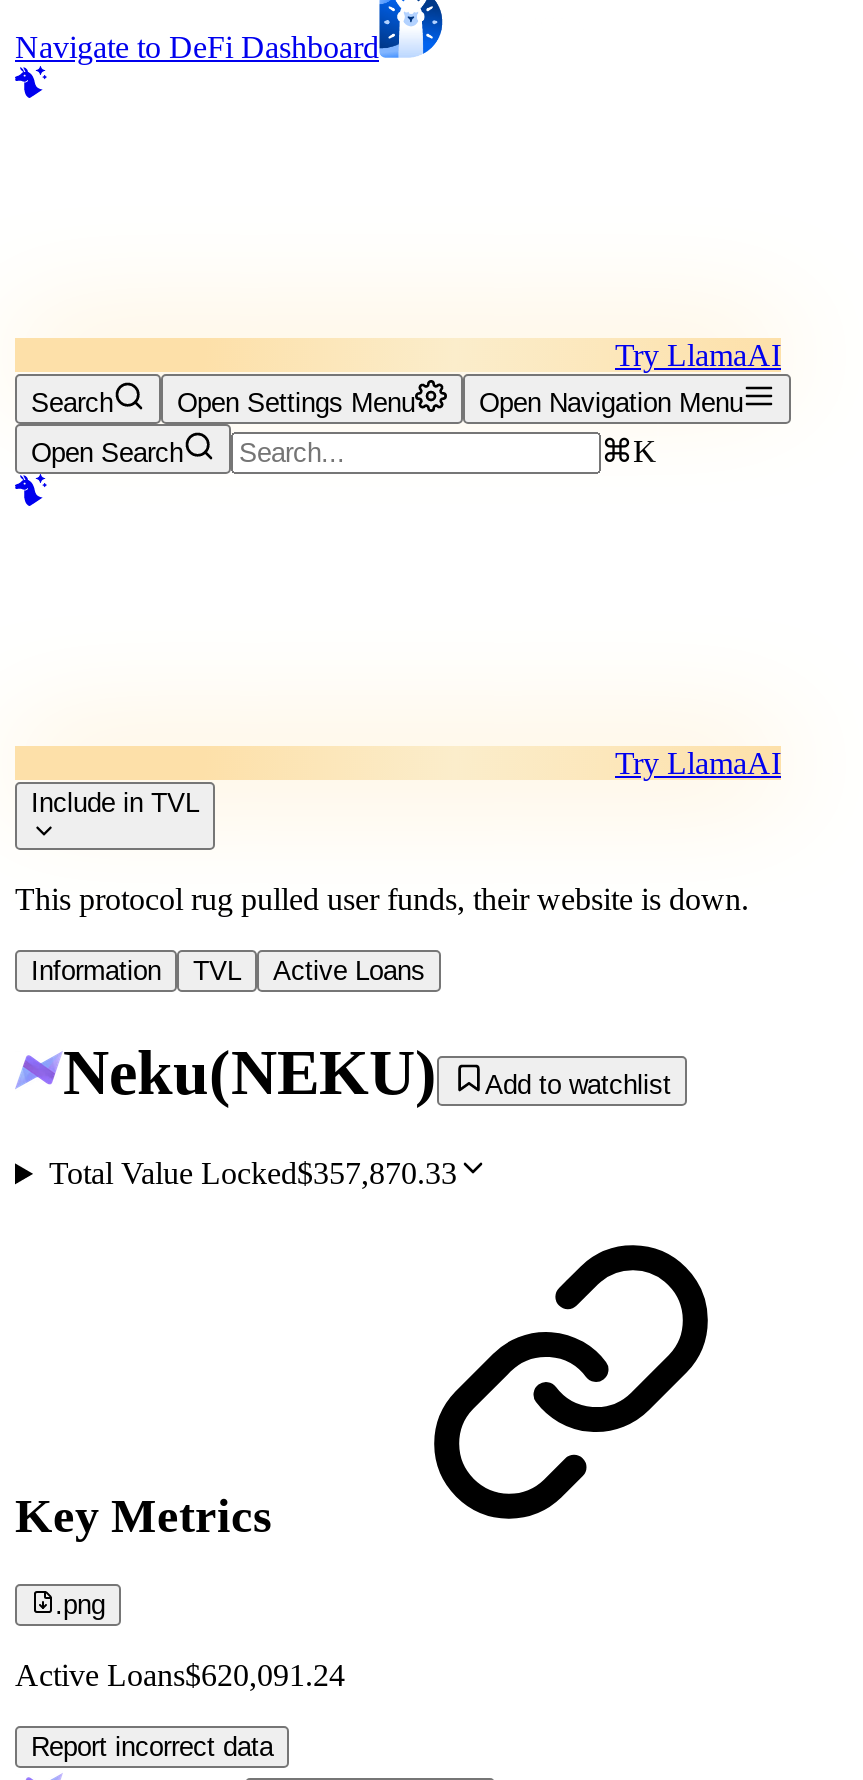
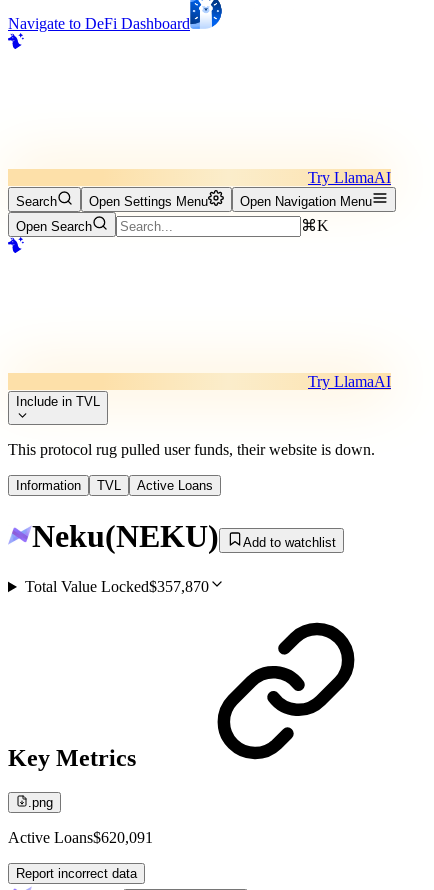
- Total Value Locked$357,870.33
+ Total Value Locked$357,870

- Active Loans$620,091.24
+ Active Loans$620,091
